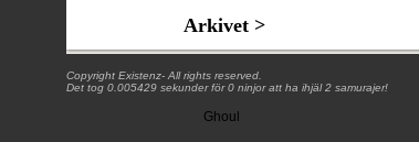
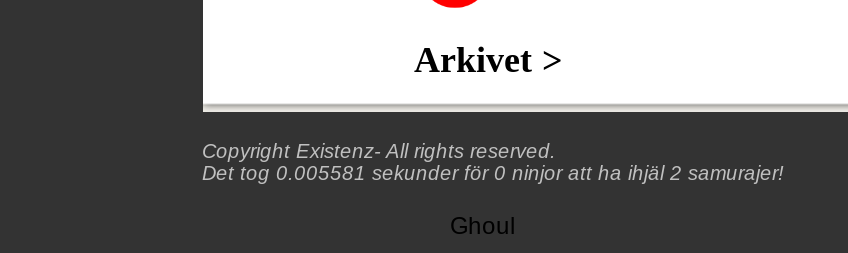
- Det tog 0.005429 sekunder för 0 ninjor att ha ihjäl 2 samurajer!
+ Det tog 0.005581 sekunder för 0 ninjor att ha ihjäl 2 samurajer!
